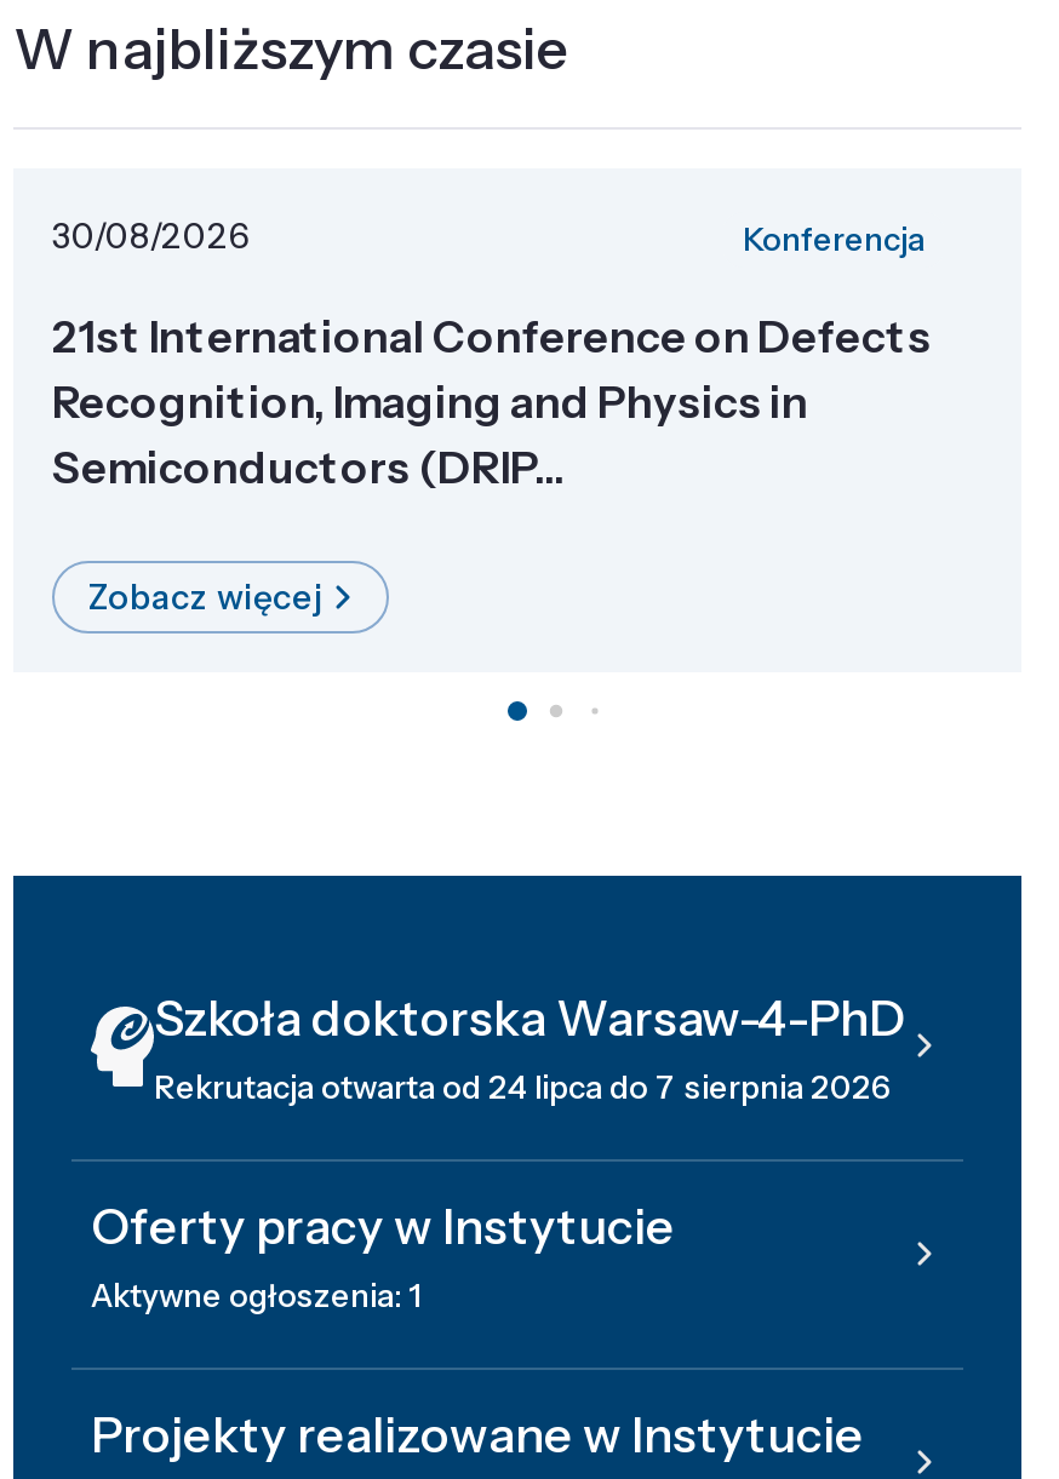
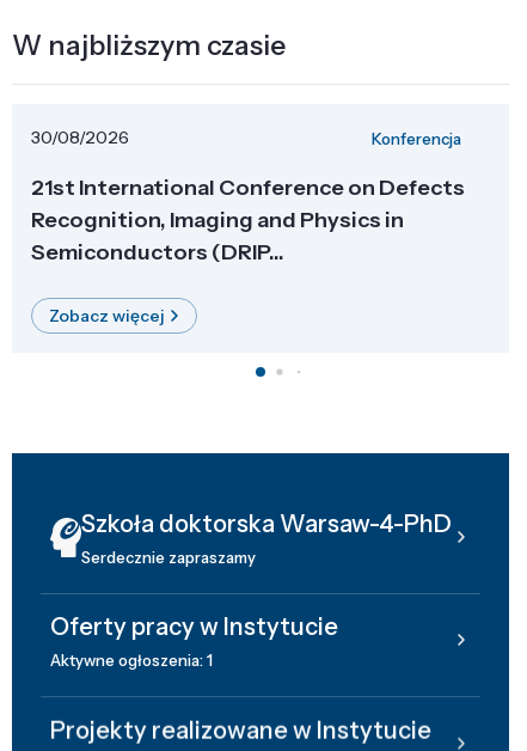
- Rekrutacja otwarta od 24 lipca do 7 sierpnia 2026
+ Serdecznie zapraszamy
